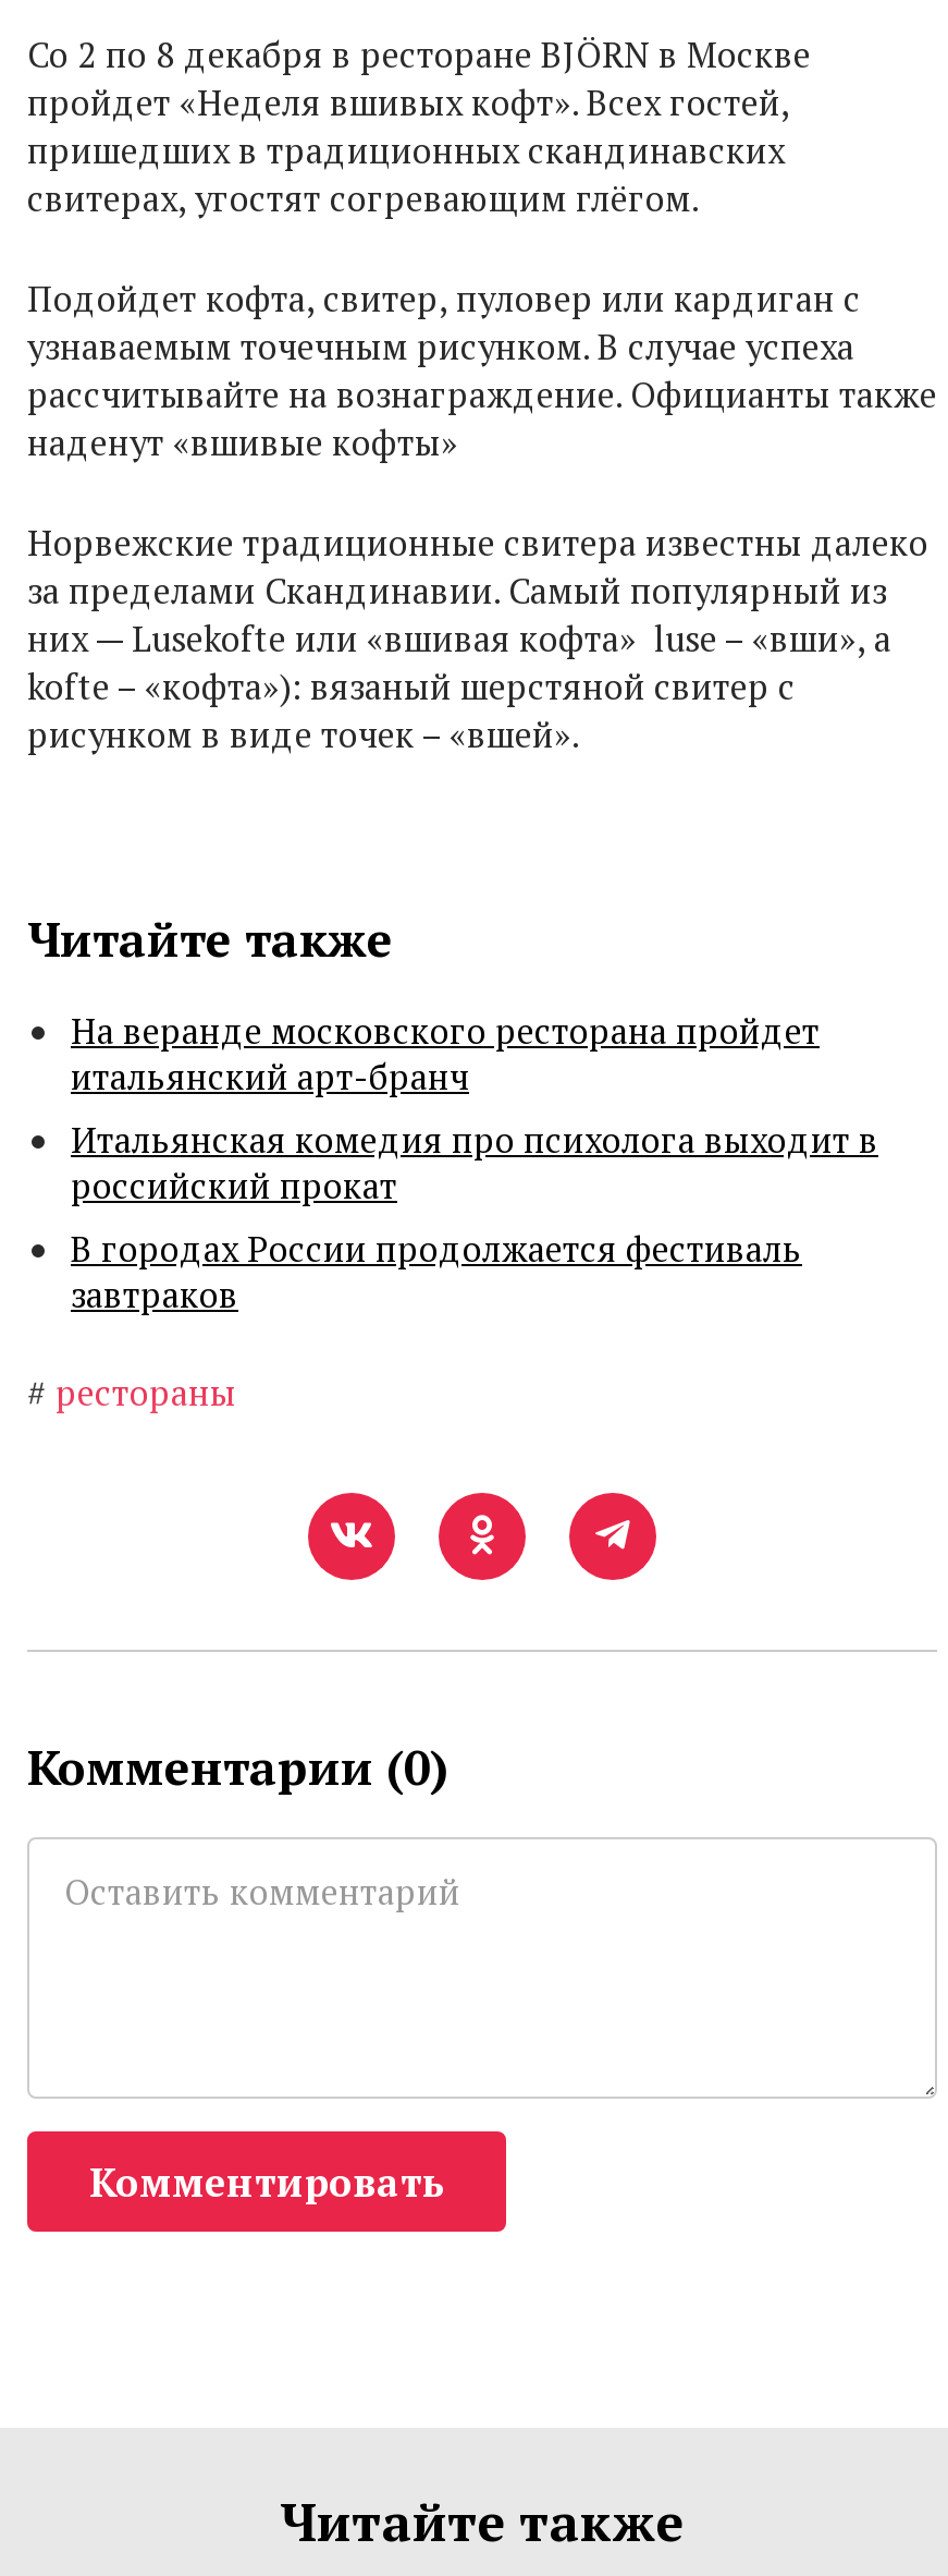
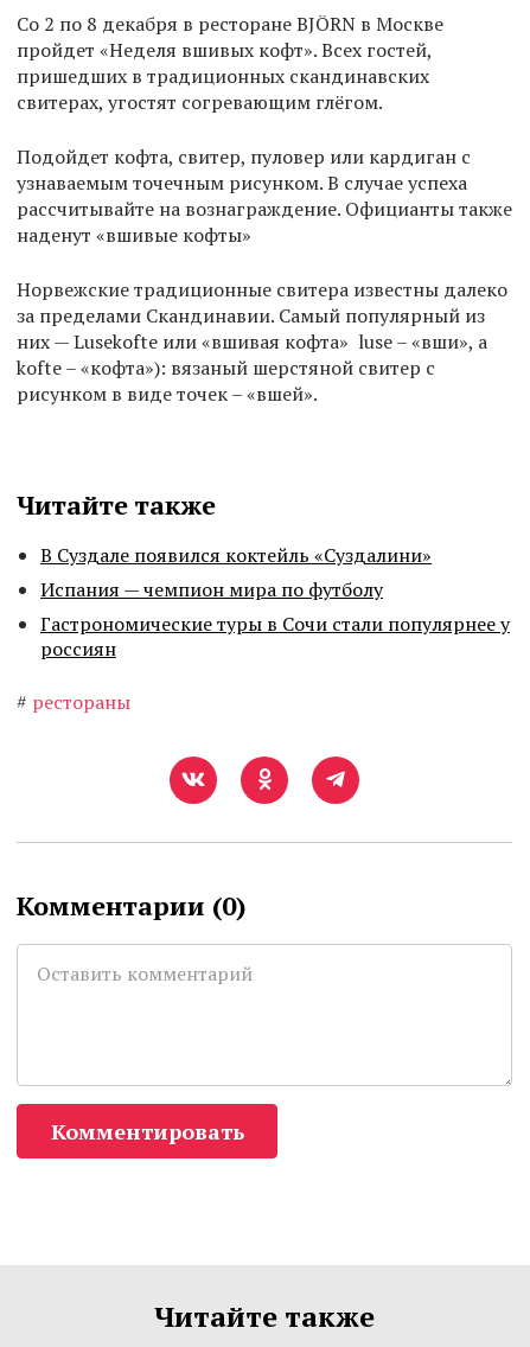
- На веранде московского ресторана пройдет
- итальянский арт-бранч
- Итальянская комедия про психолога выходит в
- российский прокат
- В городах России продолжается фестиваль
- завтраков
+ В Суздале появился коктейль «Суздалини»
+ Испания — чемпион мира по футболу
+ Гастрономические туры в Сочи стали популярнее у
+ россиян
